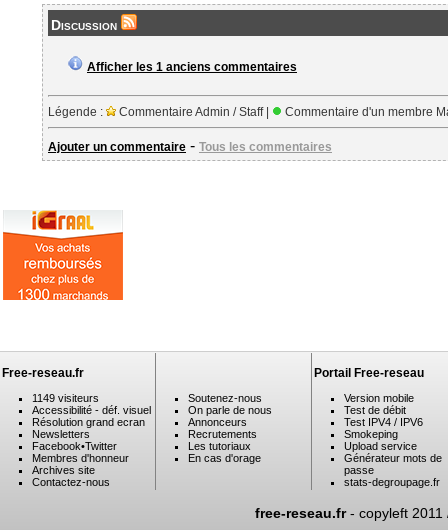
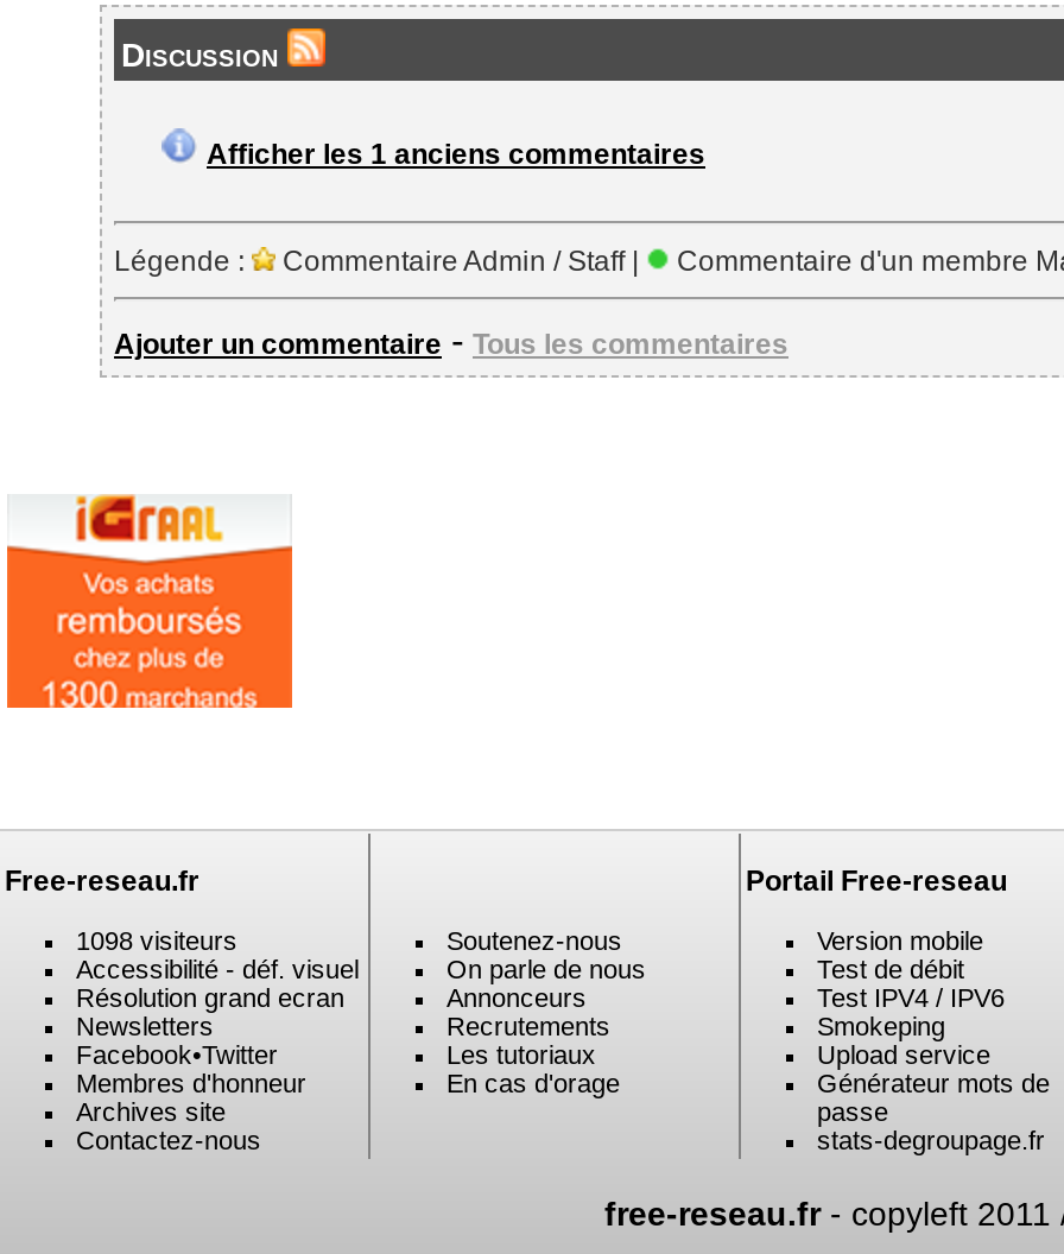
- 1149 visiteurs
+ 1098 visiteurs
